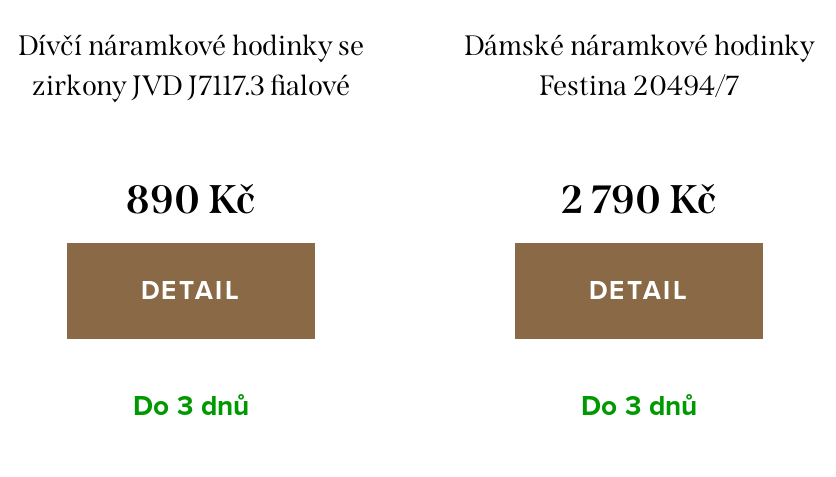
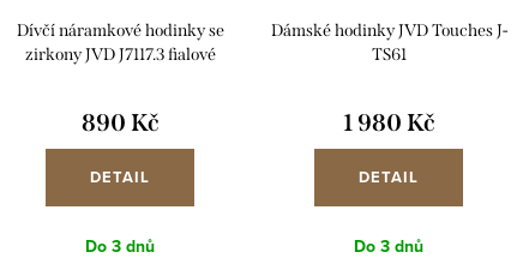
- Dámské náramkové hodinky
- Festina 20494/7
+ Dámské hodinky JVD Touches J-
+ TS61

- 2 790 Kč
+ 1 980 Kč
